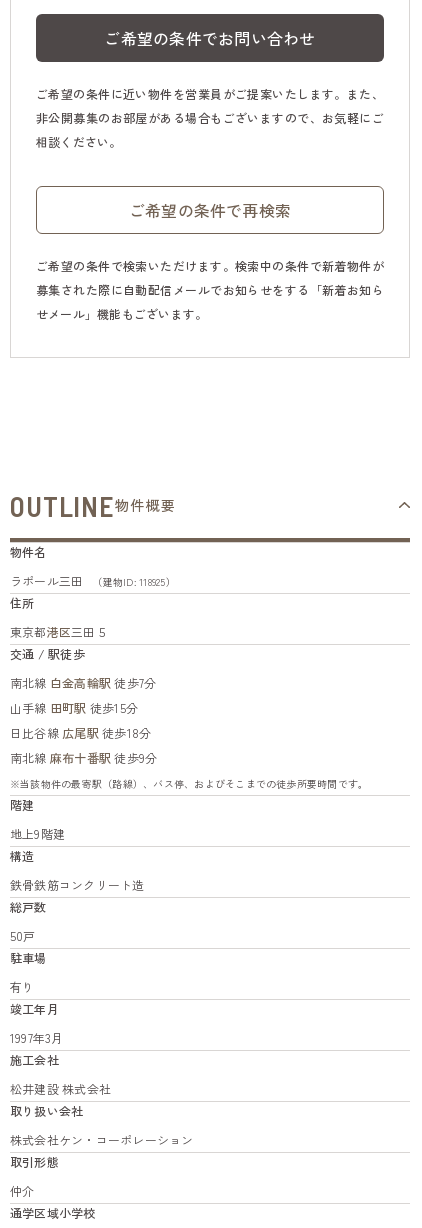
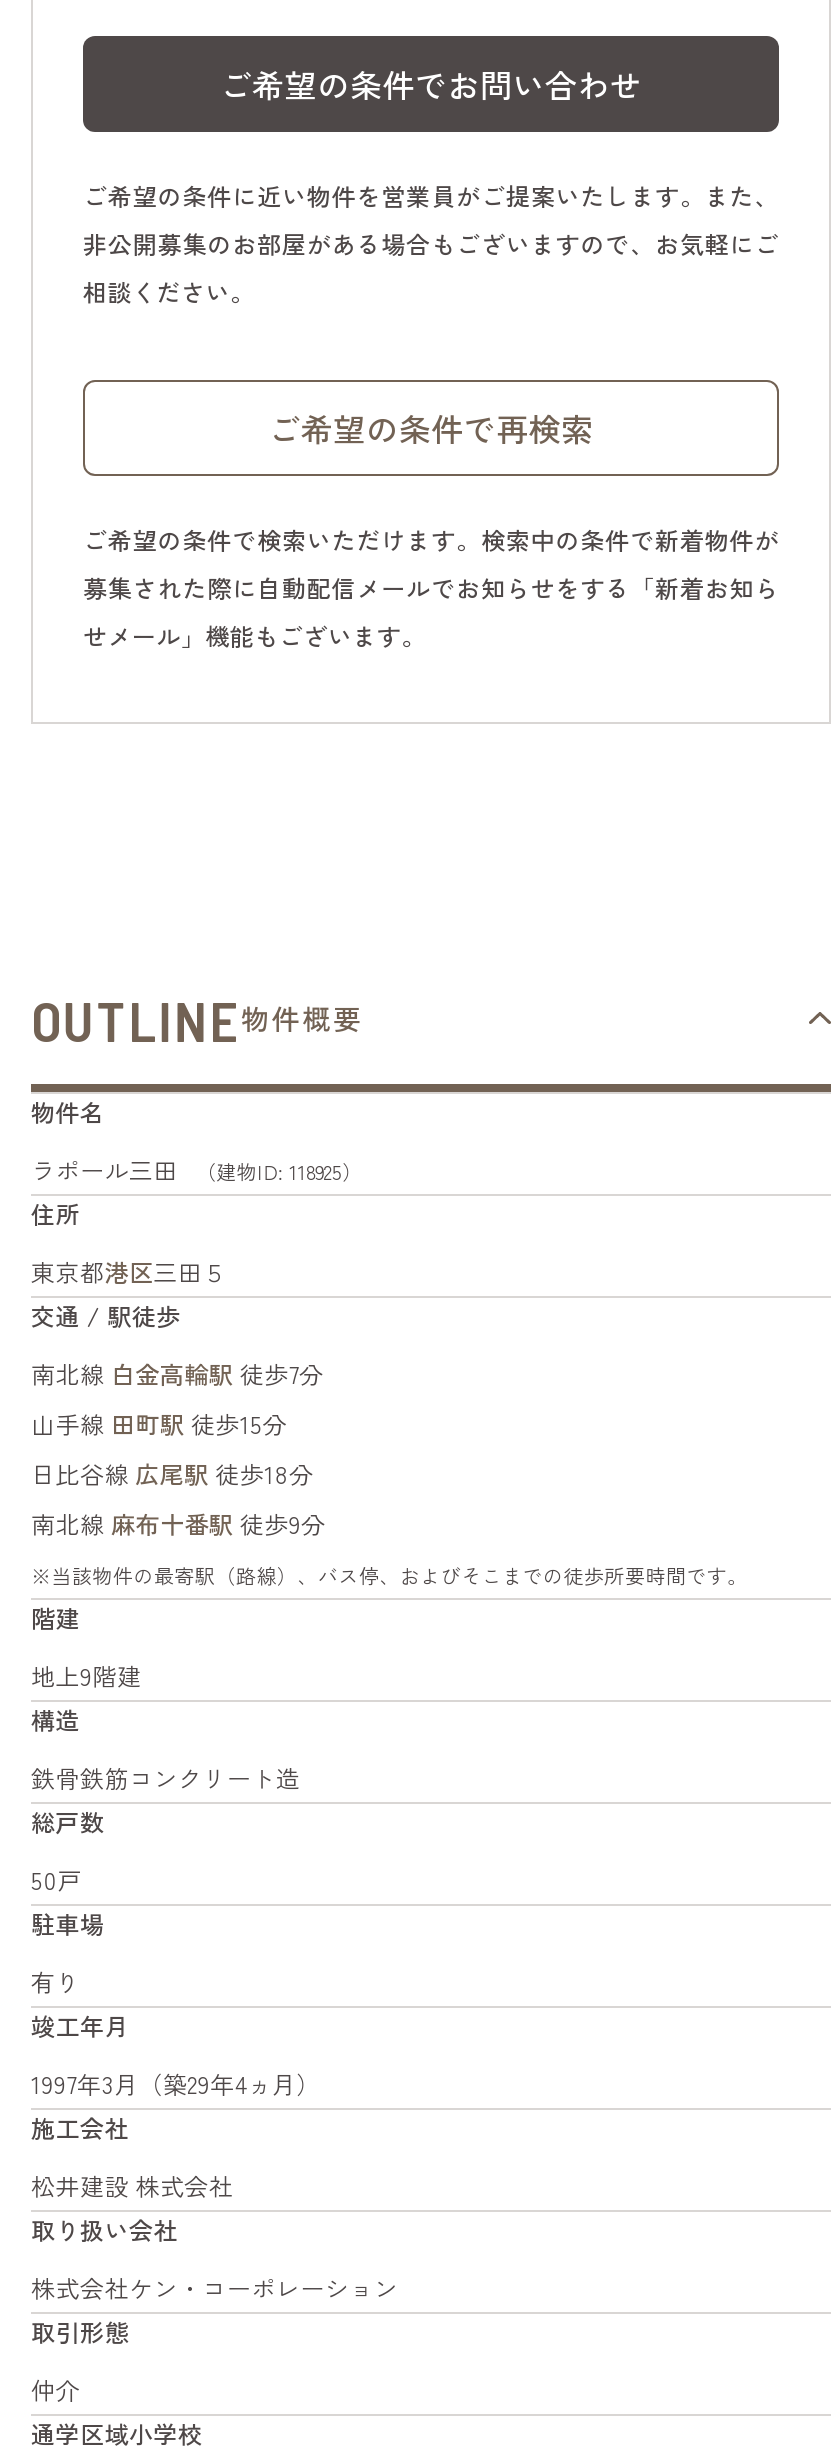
- 1997年3月
+ 1997年3月（築29年4ヵ月）
